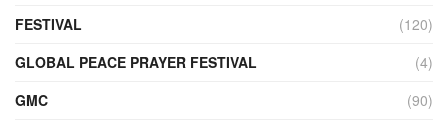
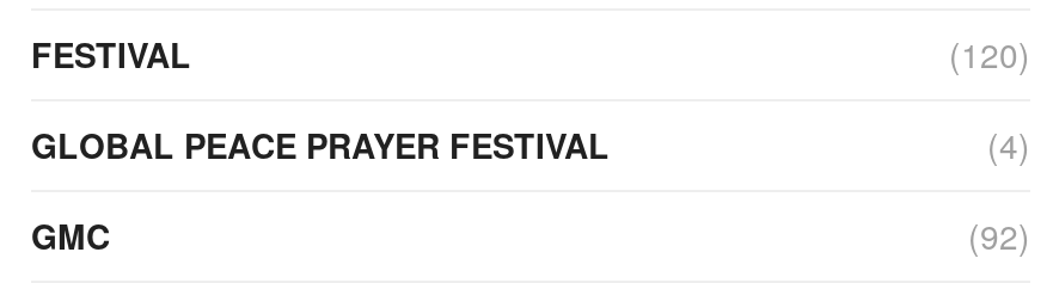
- (90)
+ (92)
